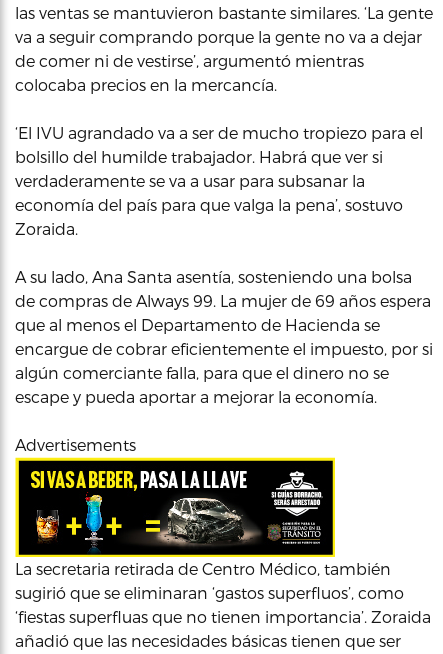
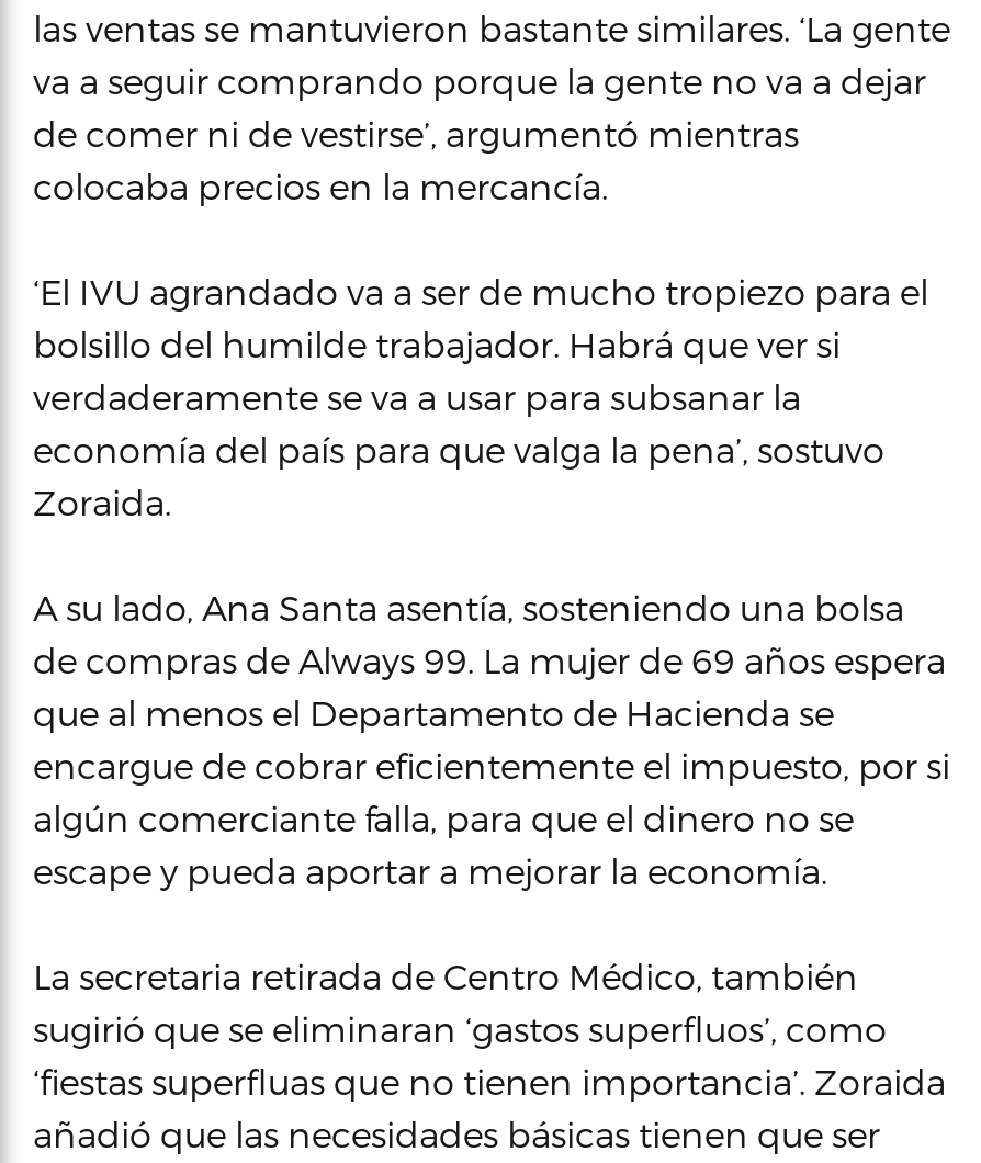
- Advertisements

- [image]
